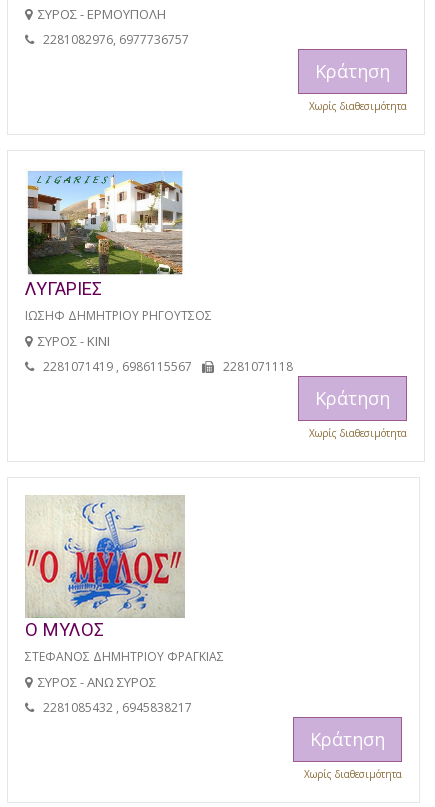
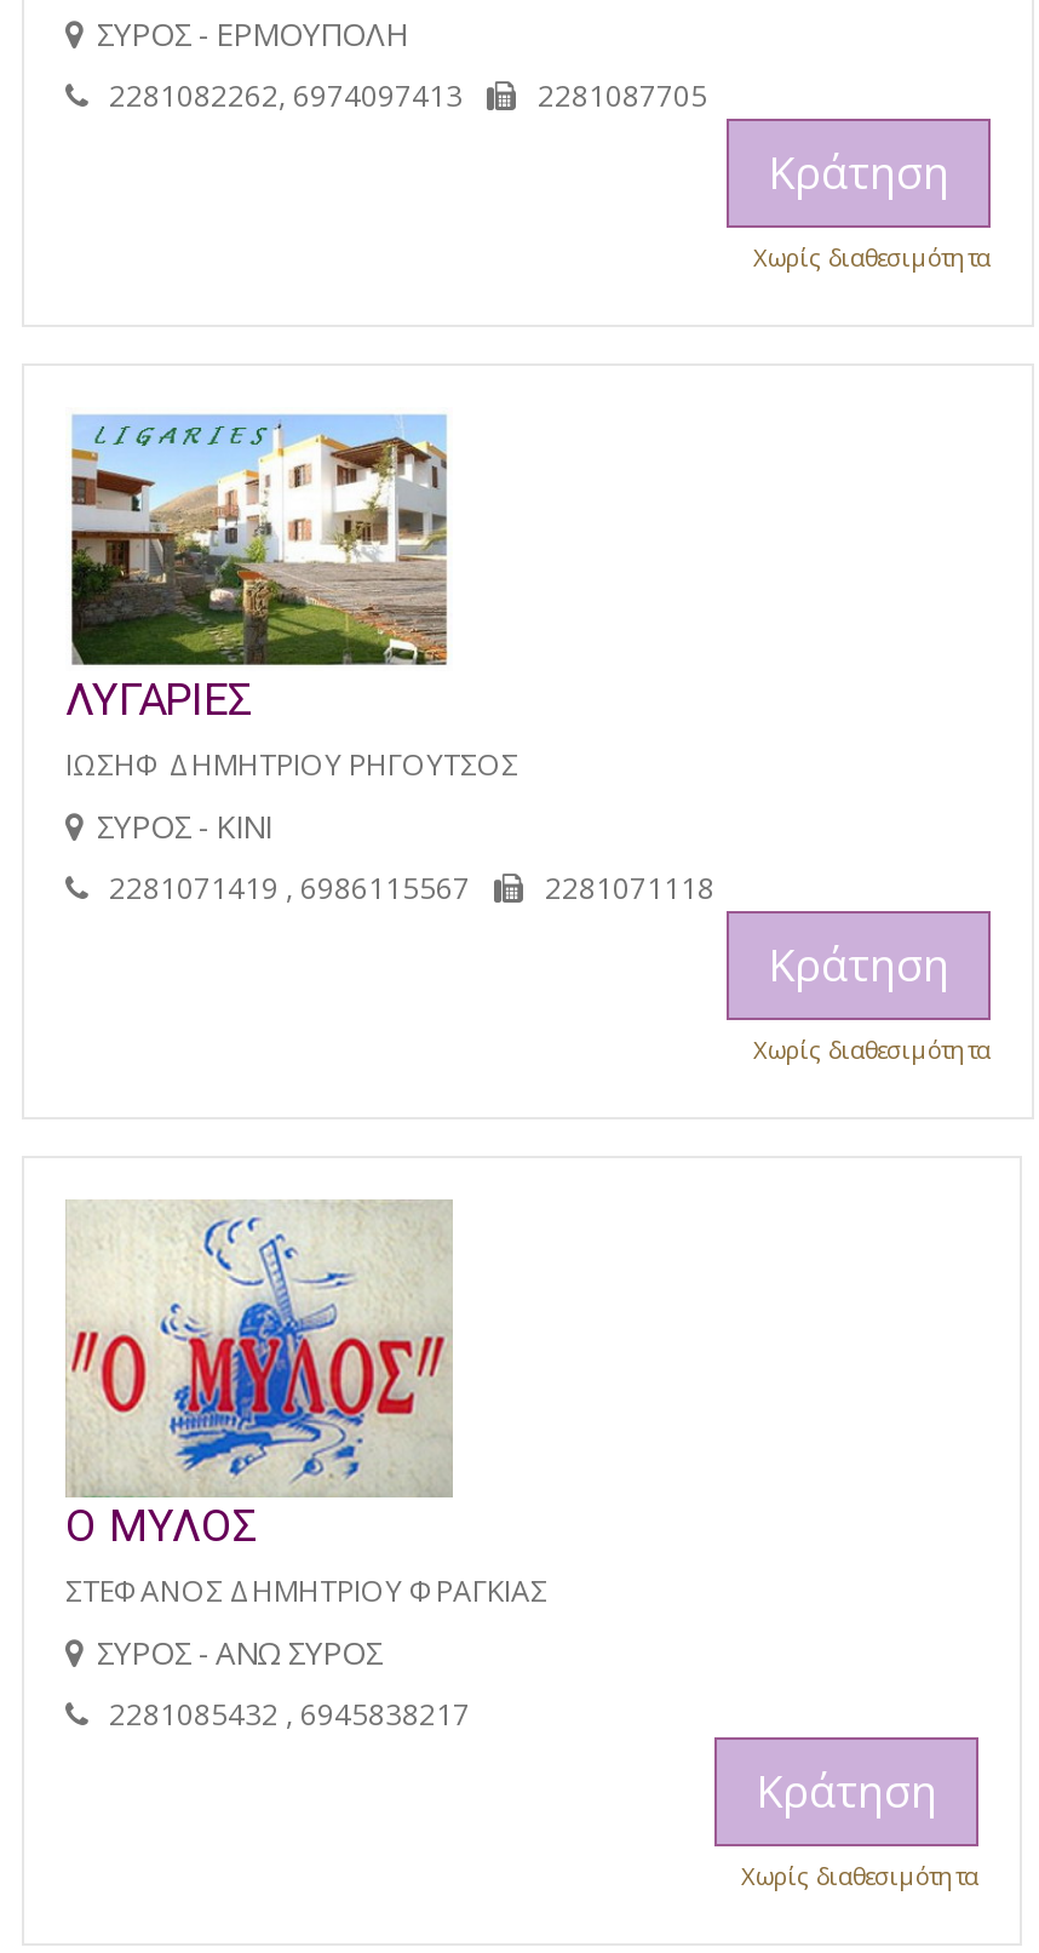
- 2281082976, 6977736757
+ 2281082262, 6974097413
+ 2281087705
